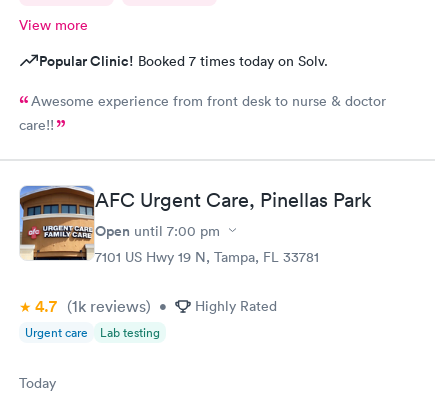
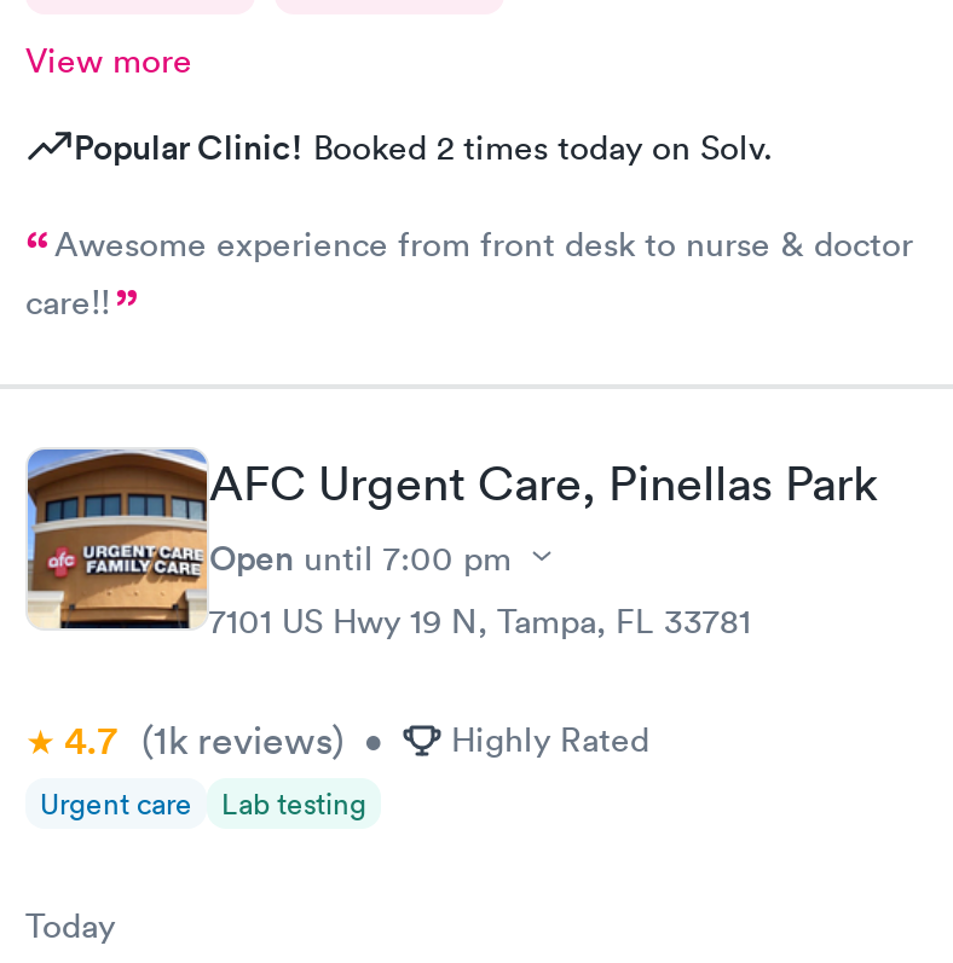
- Popular Clinic! Booked 7 times today on Solv.
+ Popular Clinic! Booked 2 times today on Solv.
